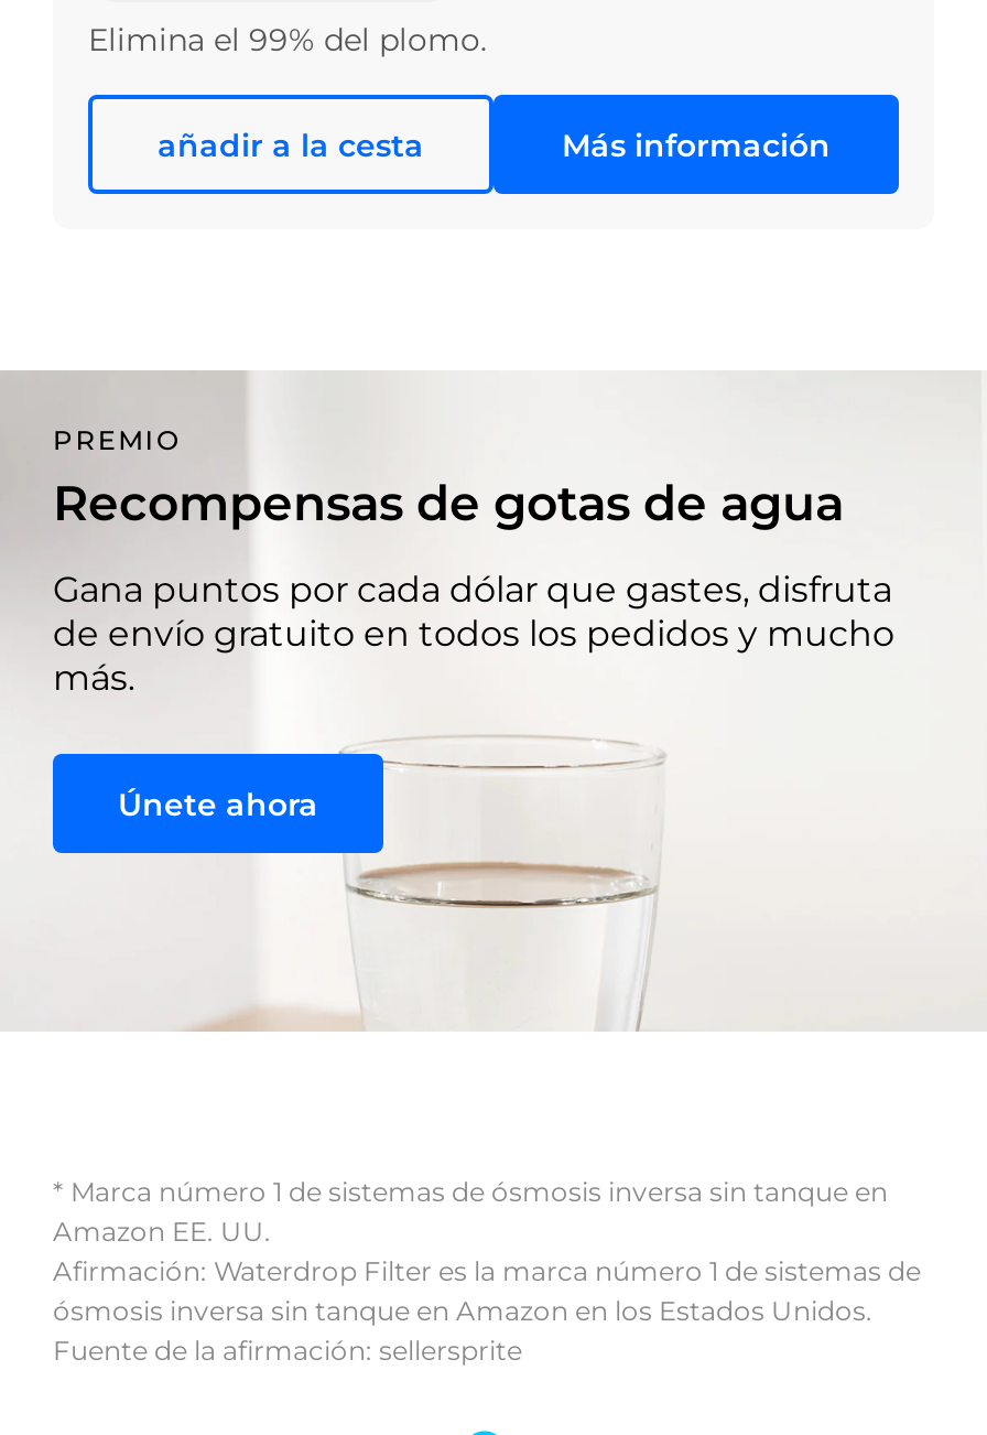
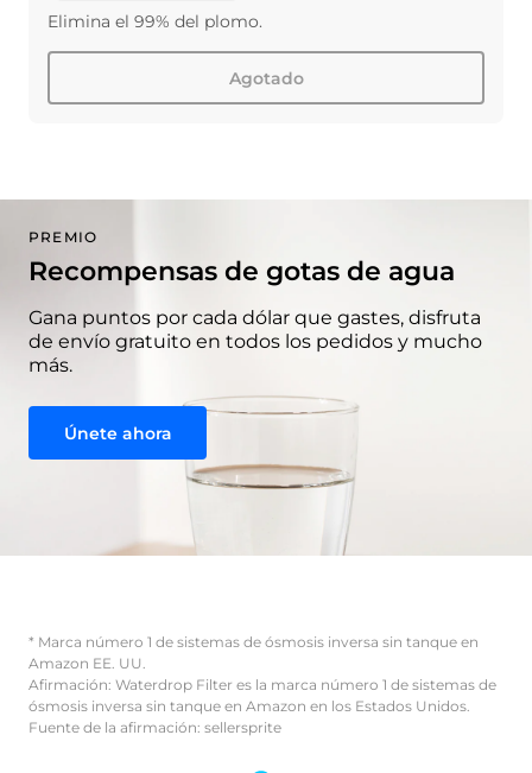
- añadir a la cesta
- Más información
+ Agotado
